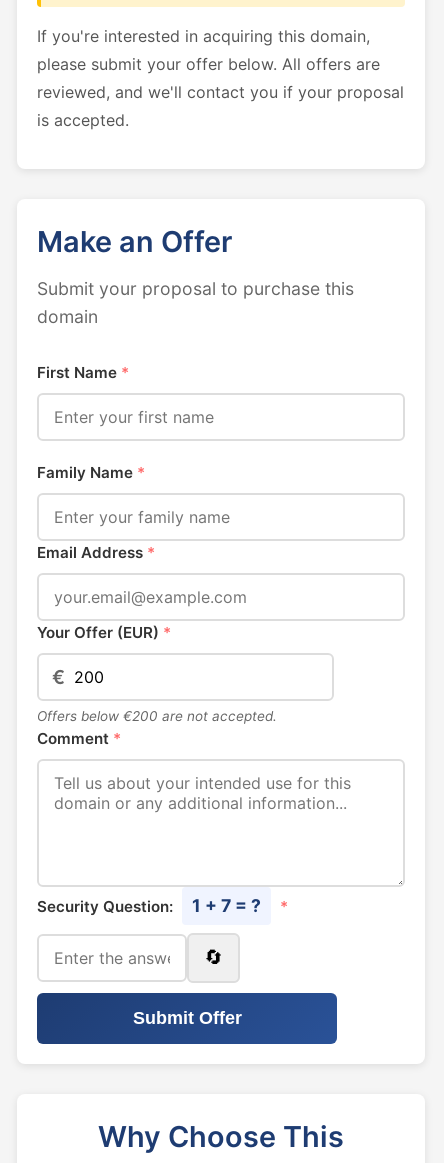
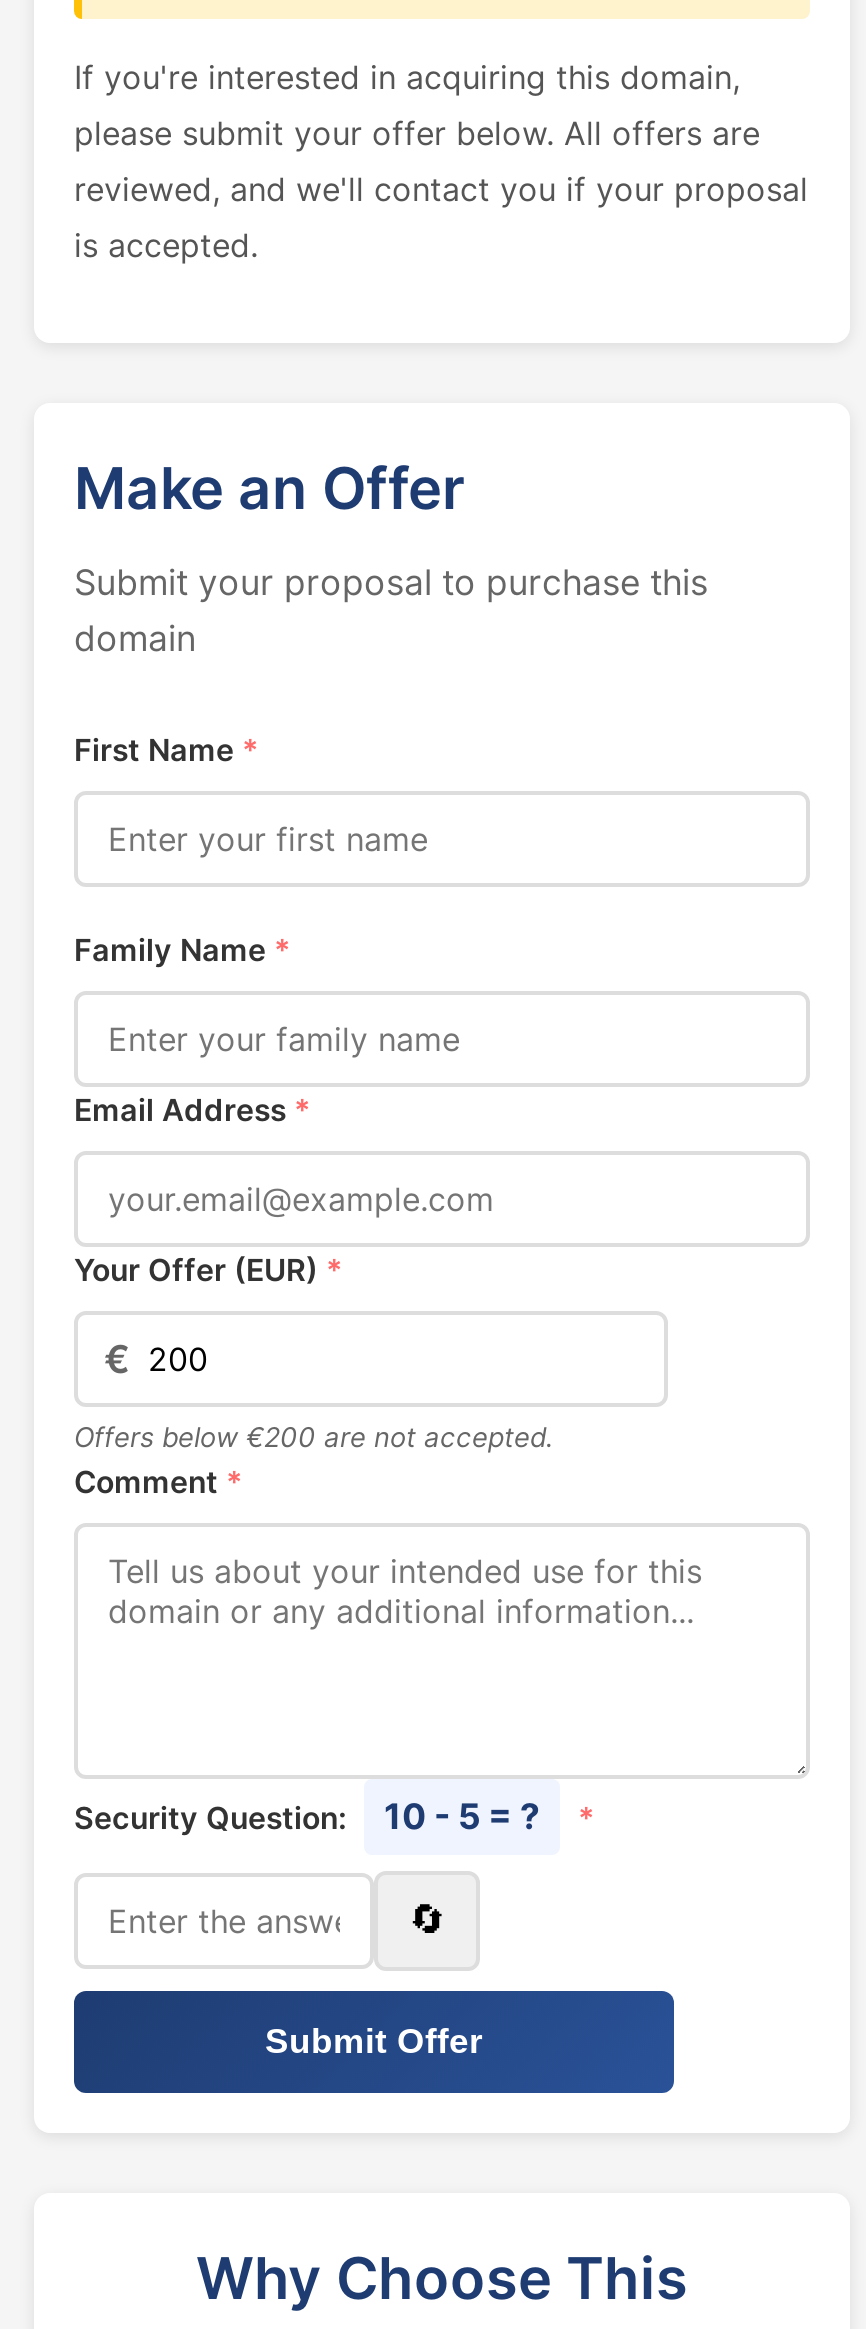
- 1 + 7 = ?
+ 10 - 5 = ?
